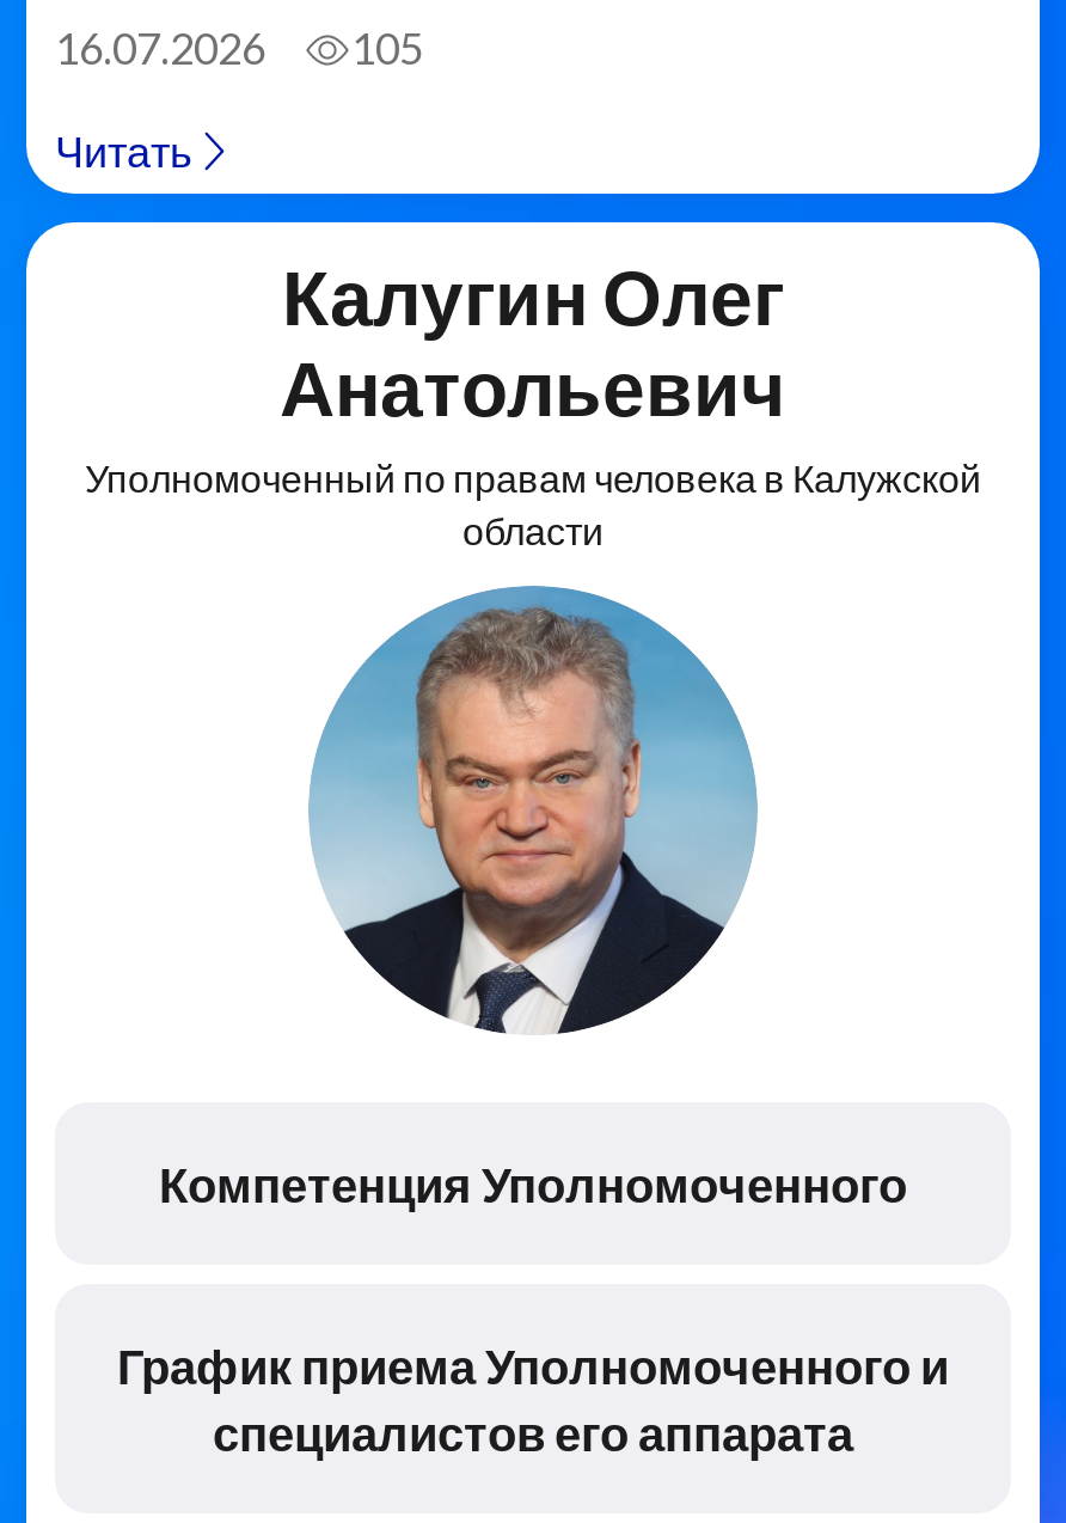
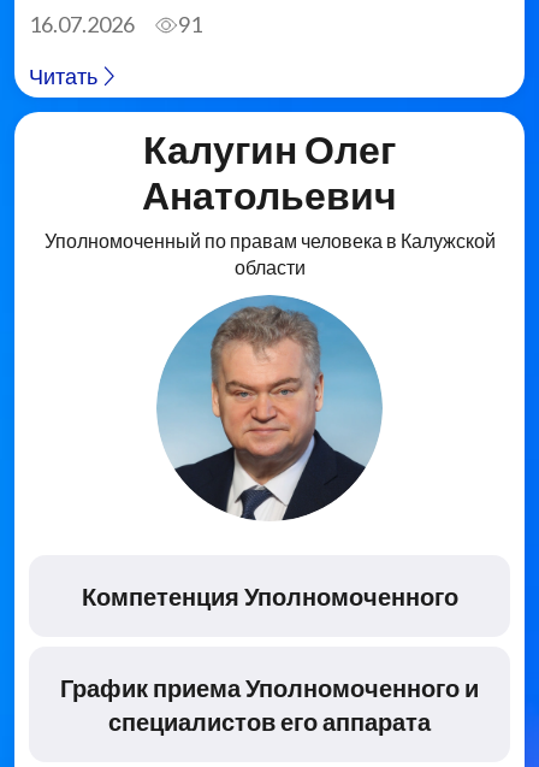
- 16.07.2026 105
+ 16.07.2026 91
